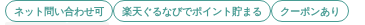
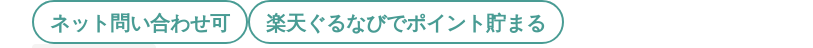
- クーポンあり
